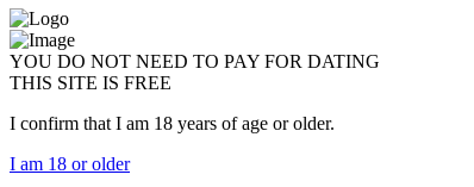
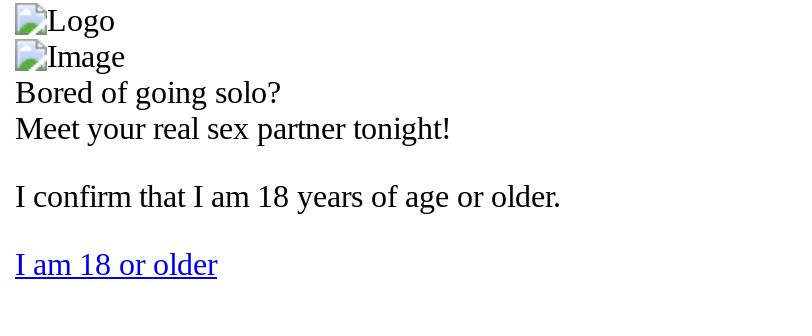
- YOU DO NOT NEED TO PAY FOR DATING
- THIS SITE IS FREE
+ Bored of going solo?
+ Meet your real sex partner tonight!
